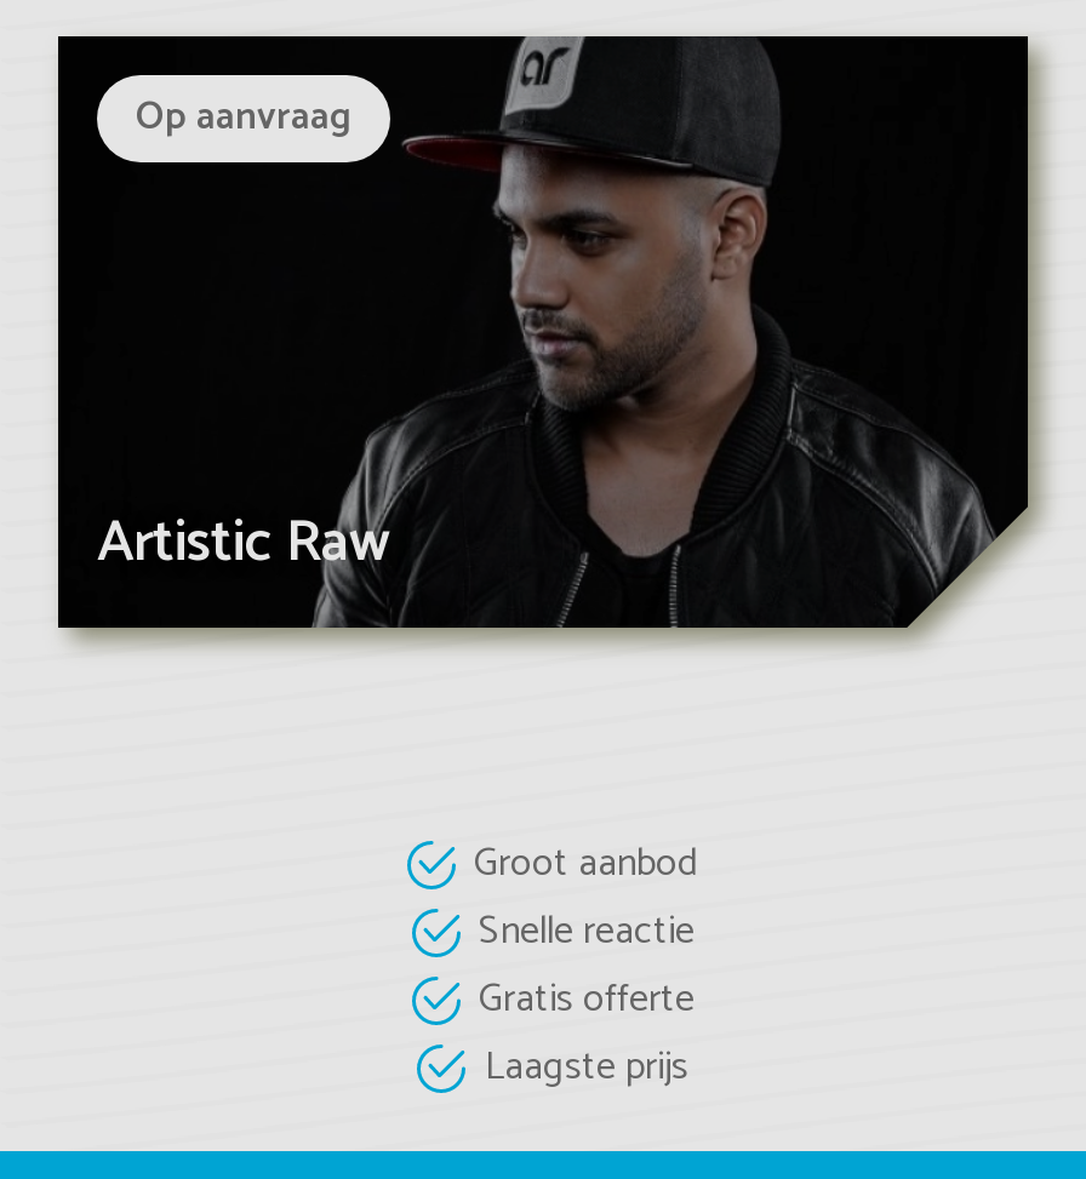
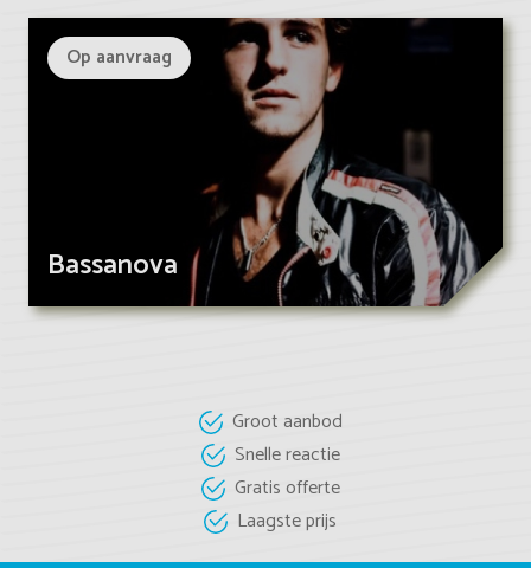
- [image]
- Artistic Raw
+ [image]
+ Bassanova
